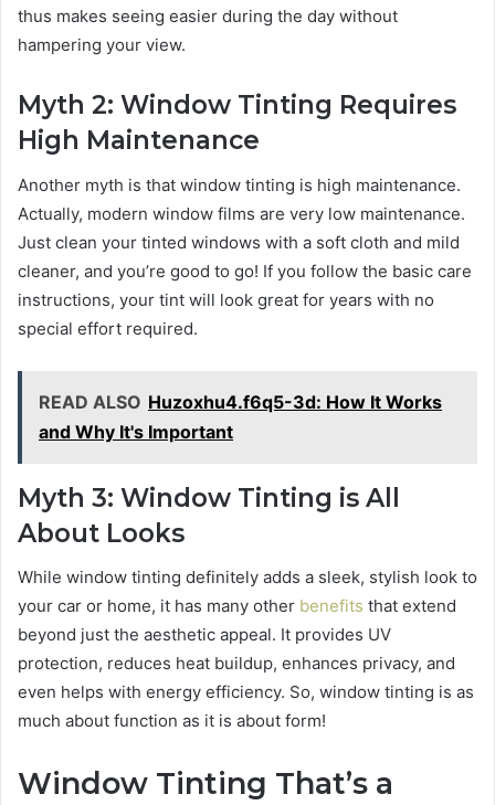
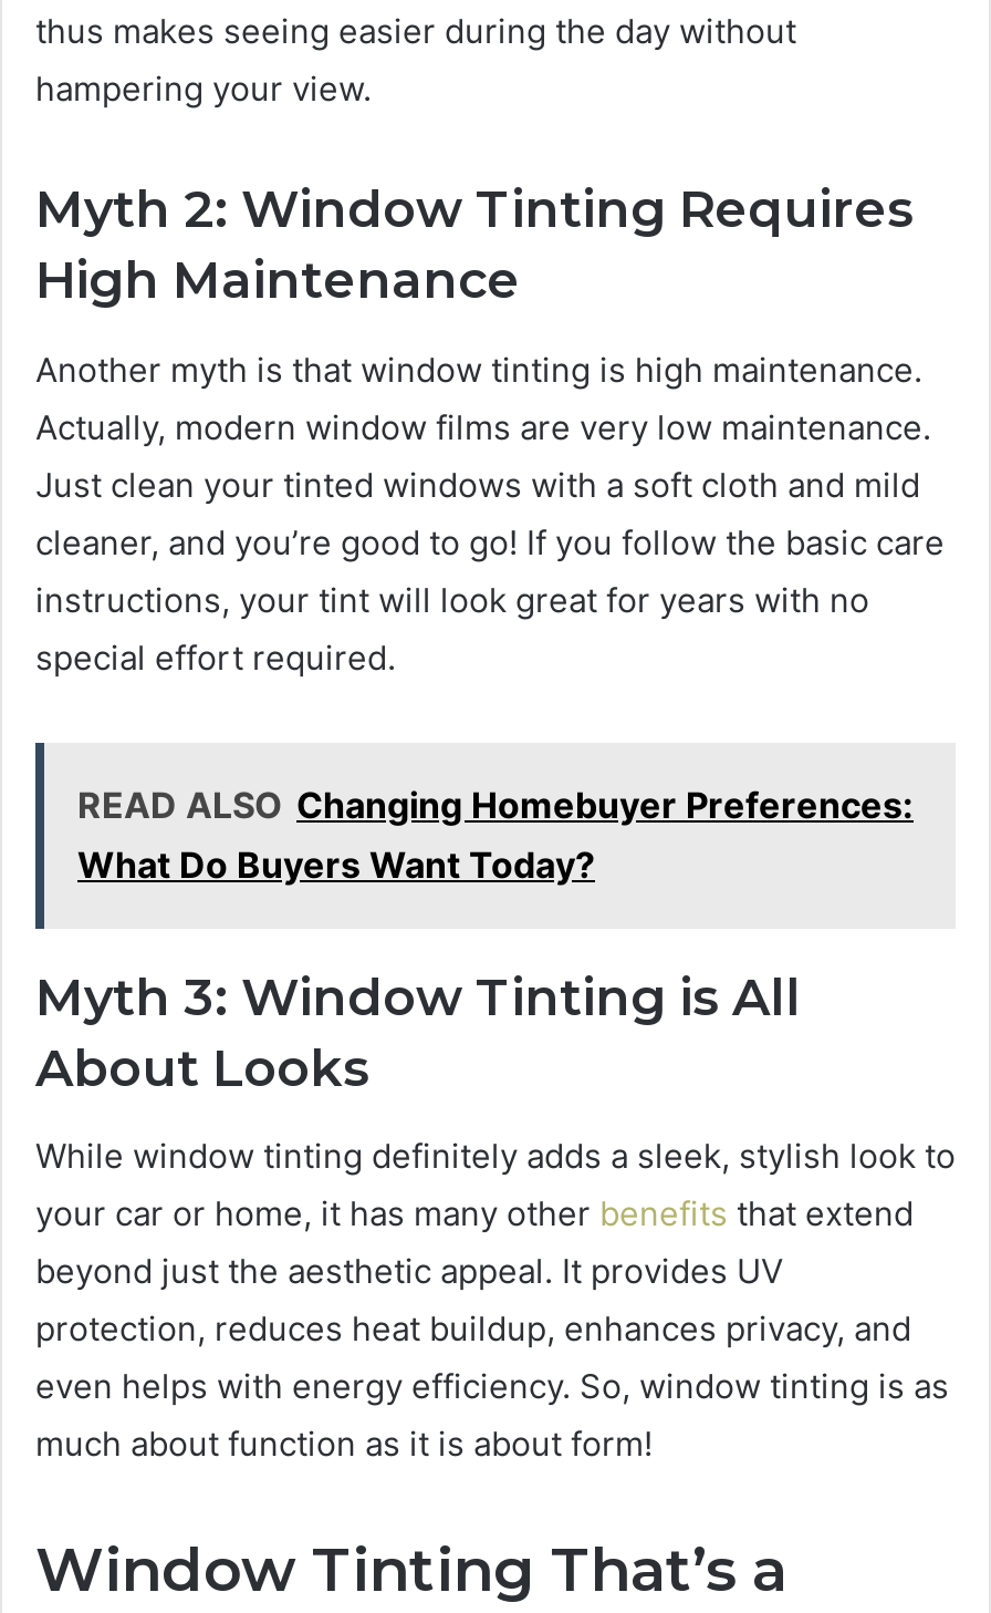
- READ ALSO Huzoxhu4.f6q5-3d: How It Works
- and Why It's Important
+ READ ALSO Changing Homebuyer Preferences:
+ What Do Buyers Want Today?
